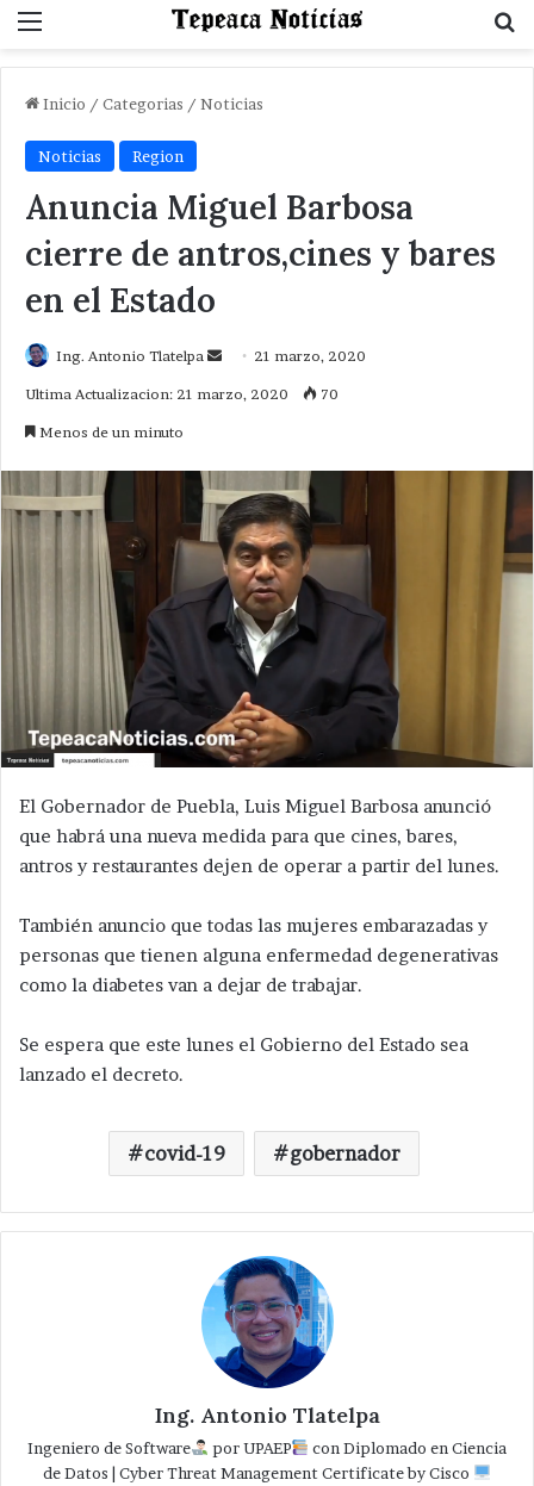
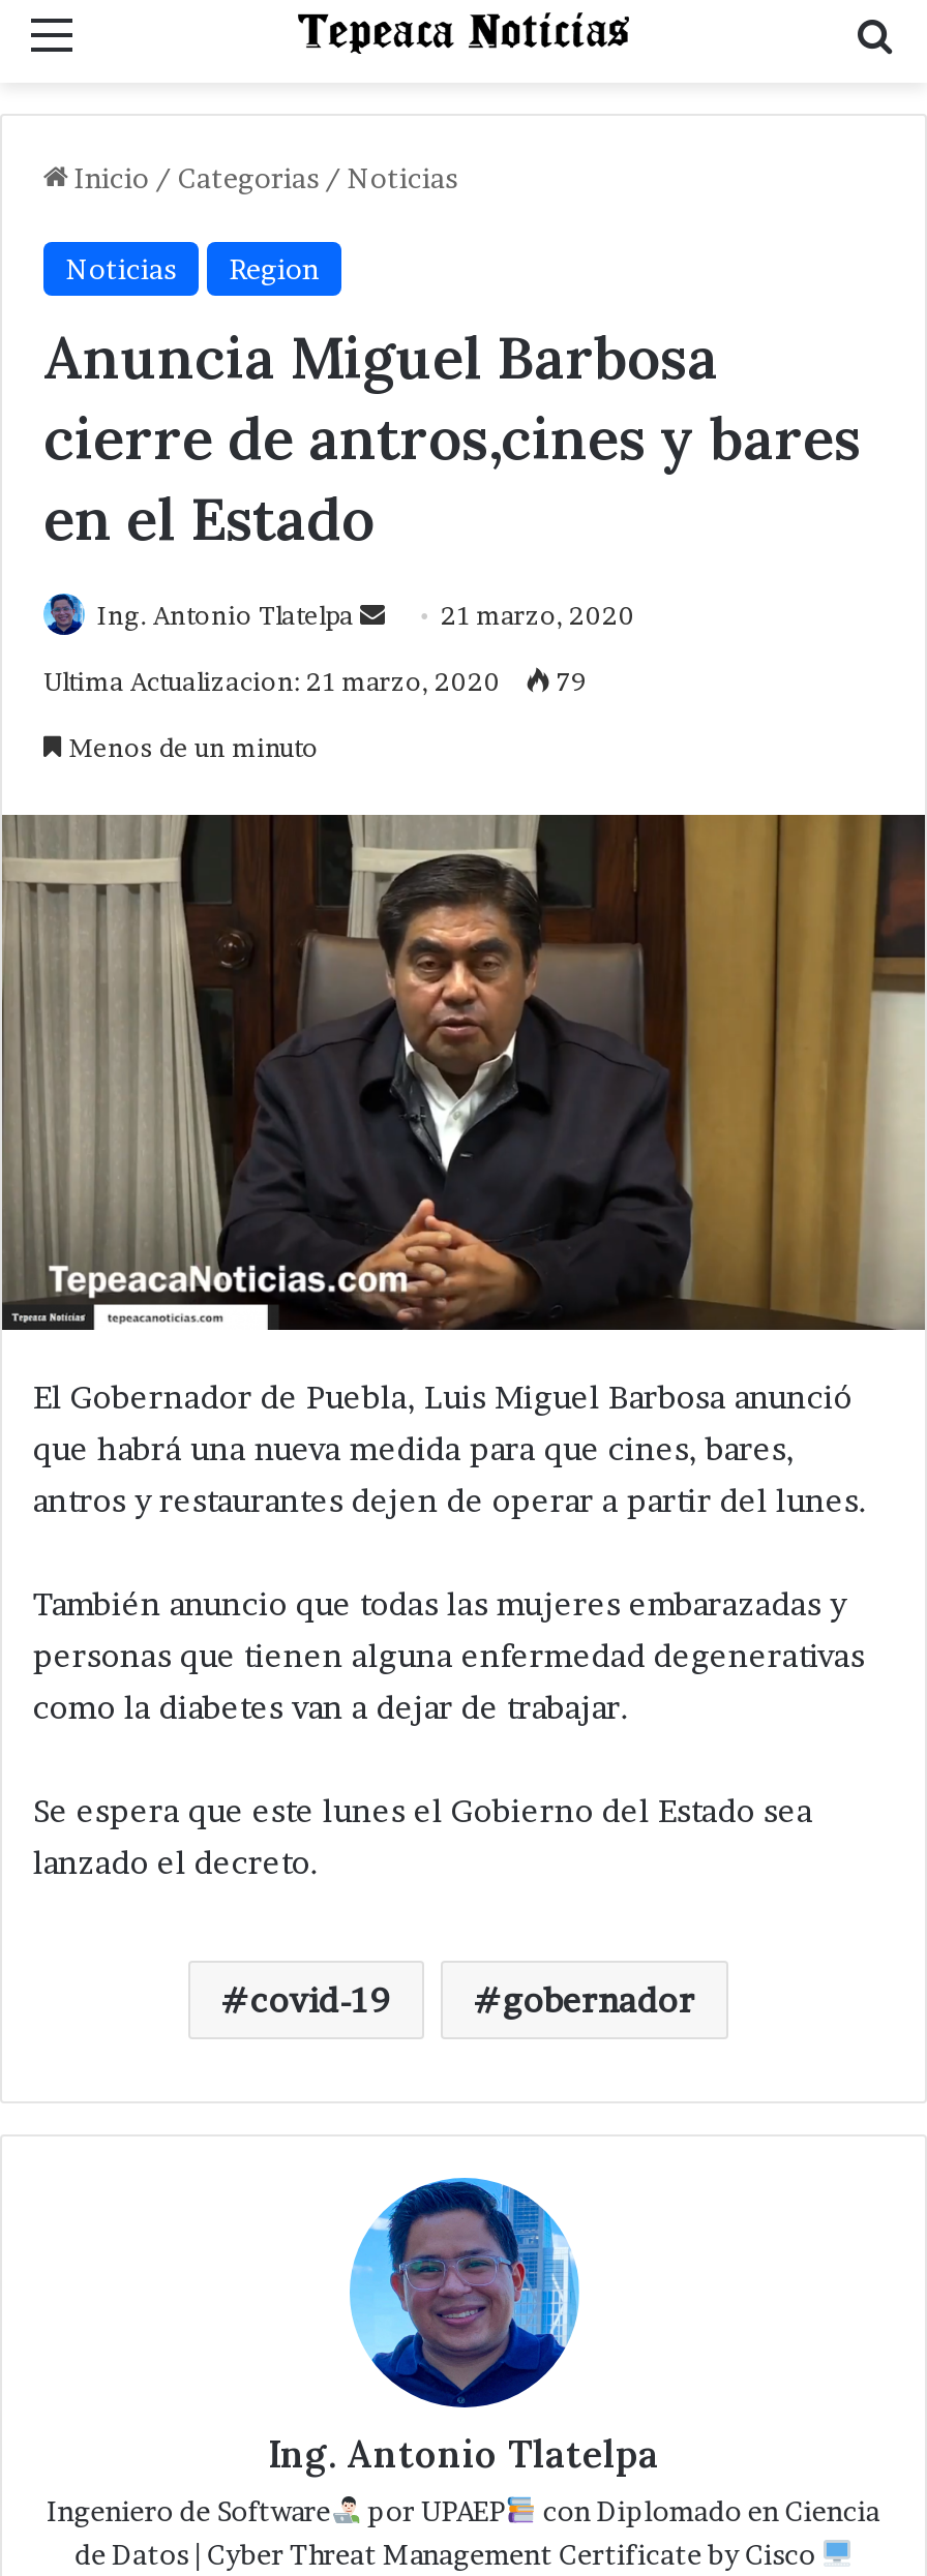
- Ultima Actualizacion: 21 marzo, 2020 70
+ Ultima Actualizacion: 21 marzo, 2020 79
